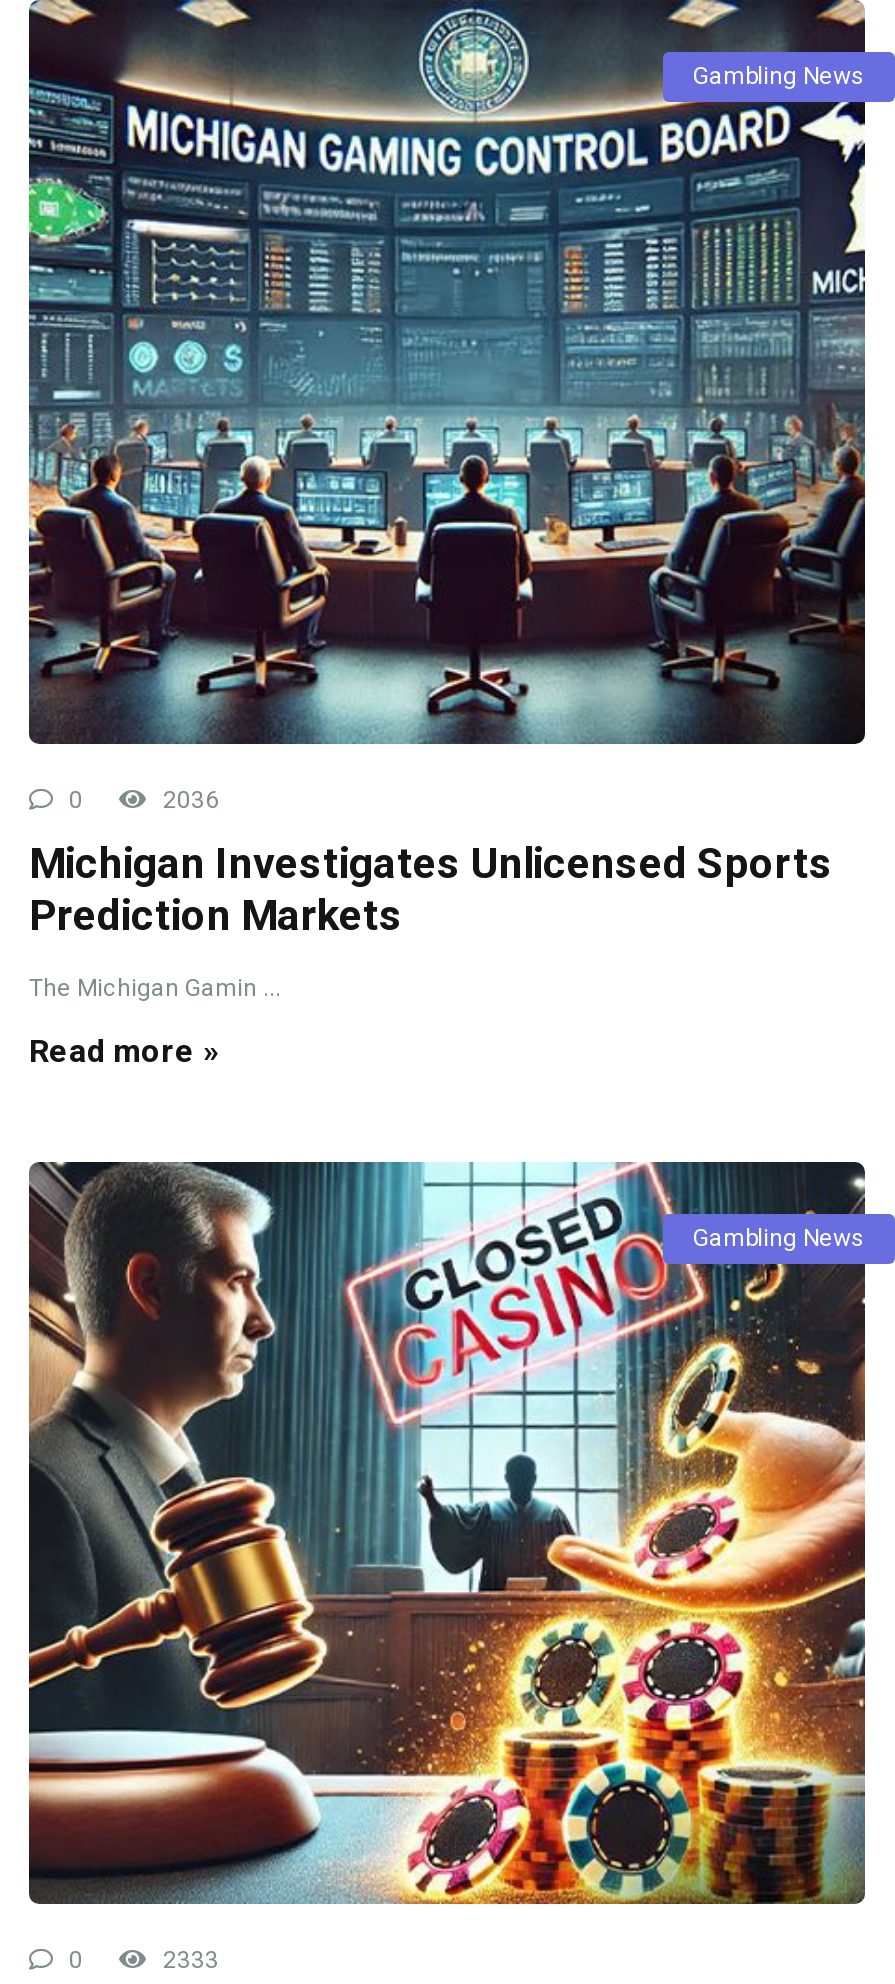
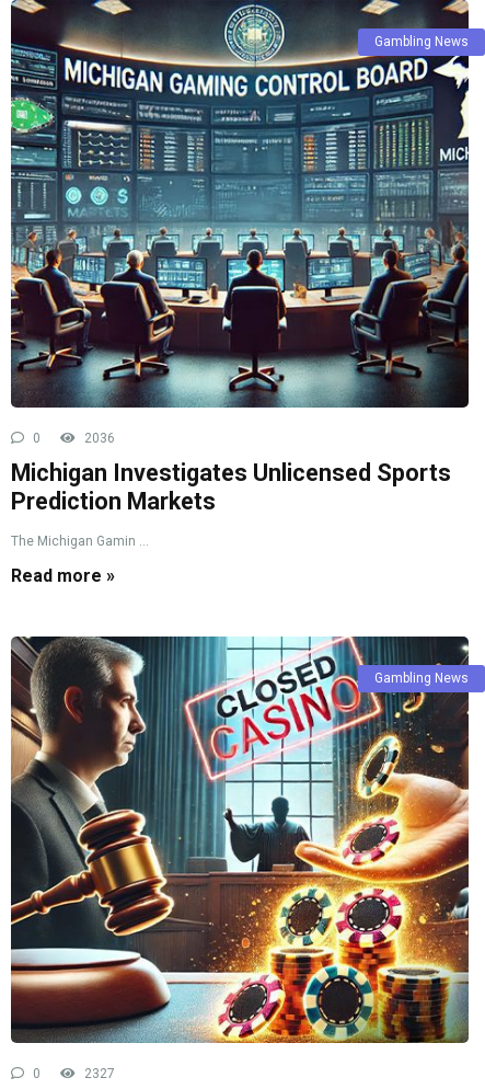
- 2333
+ 2327
